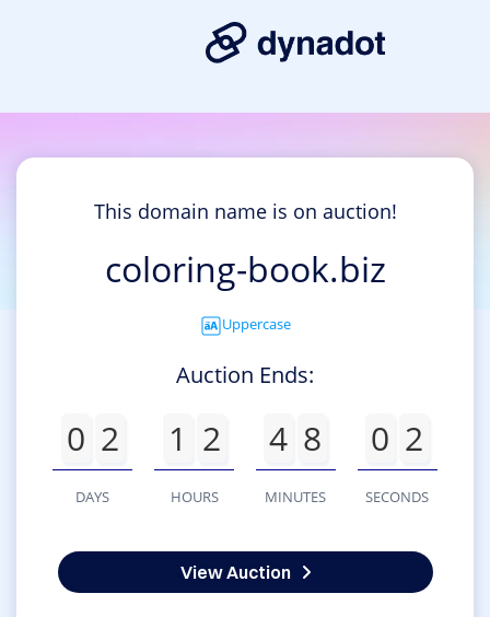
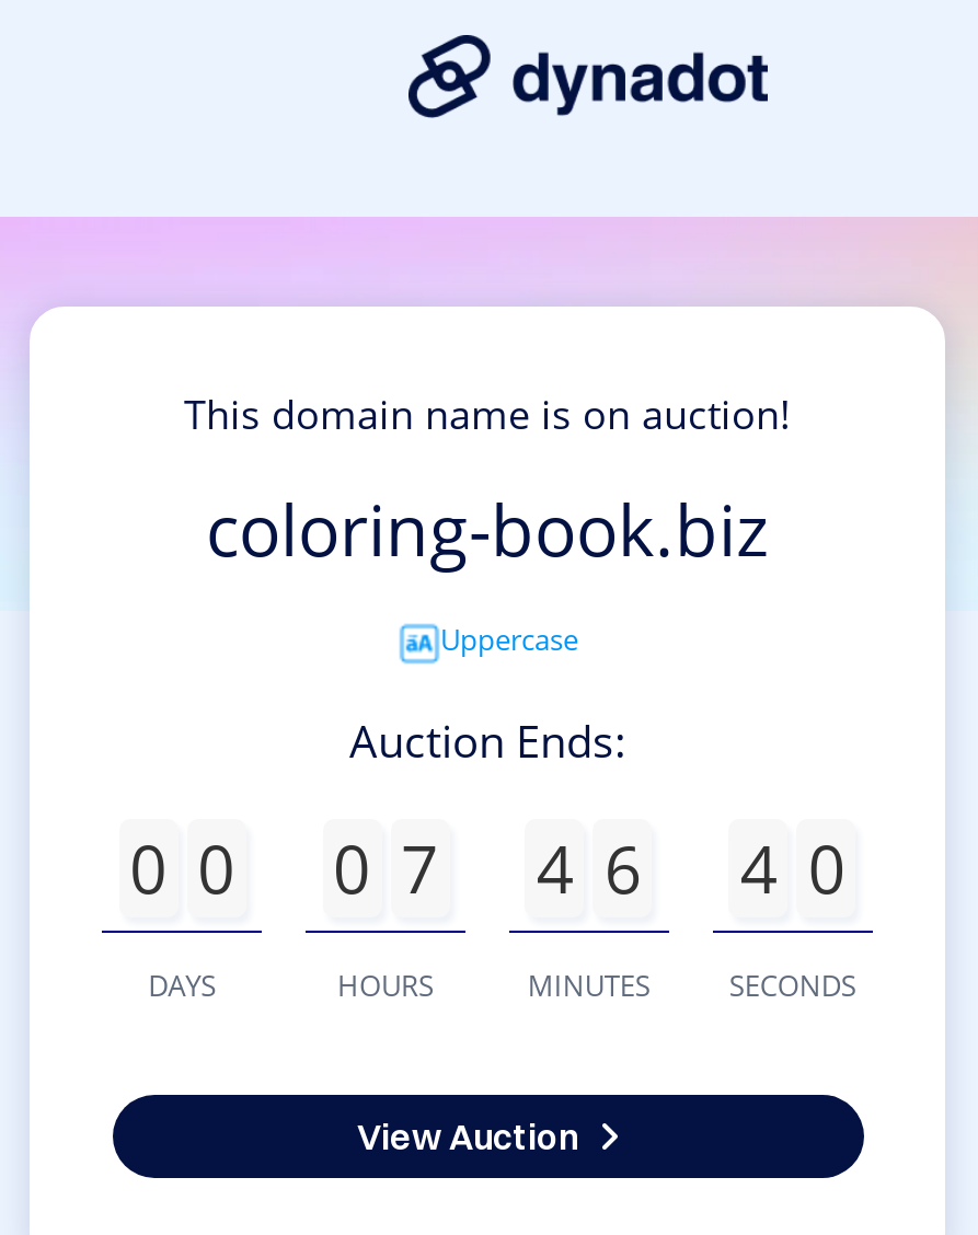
- 0 2
+ 0 0

- 1 2
+ 0 7

- 4 8
+ 4 6

- 0 2
+ 4 0
